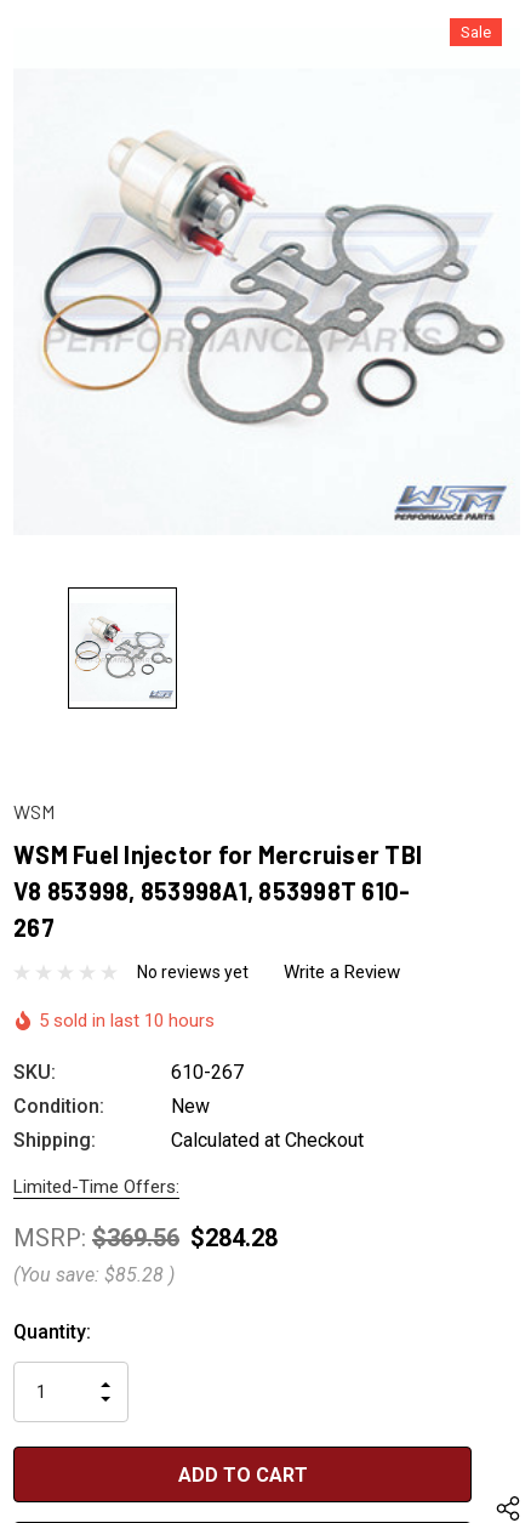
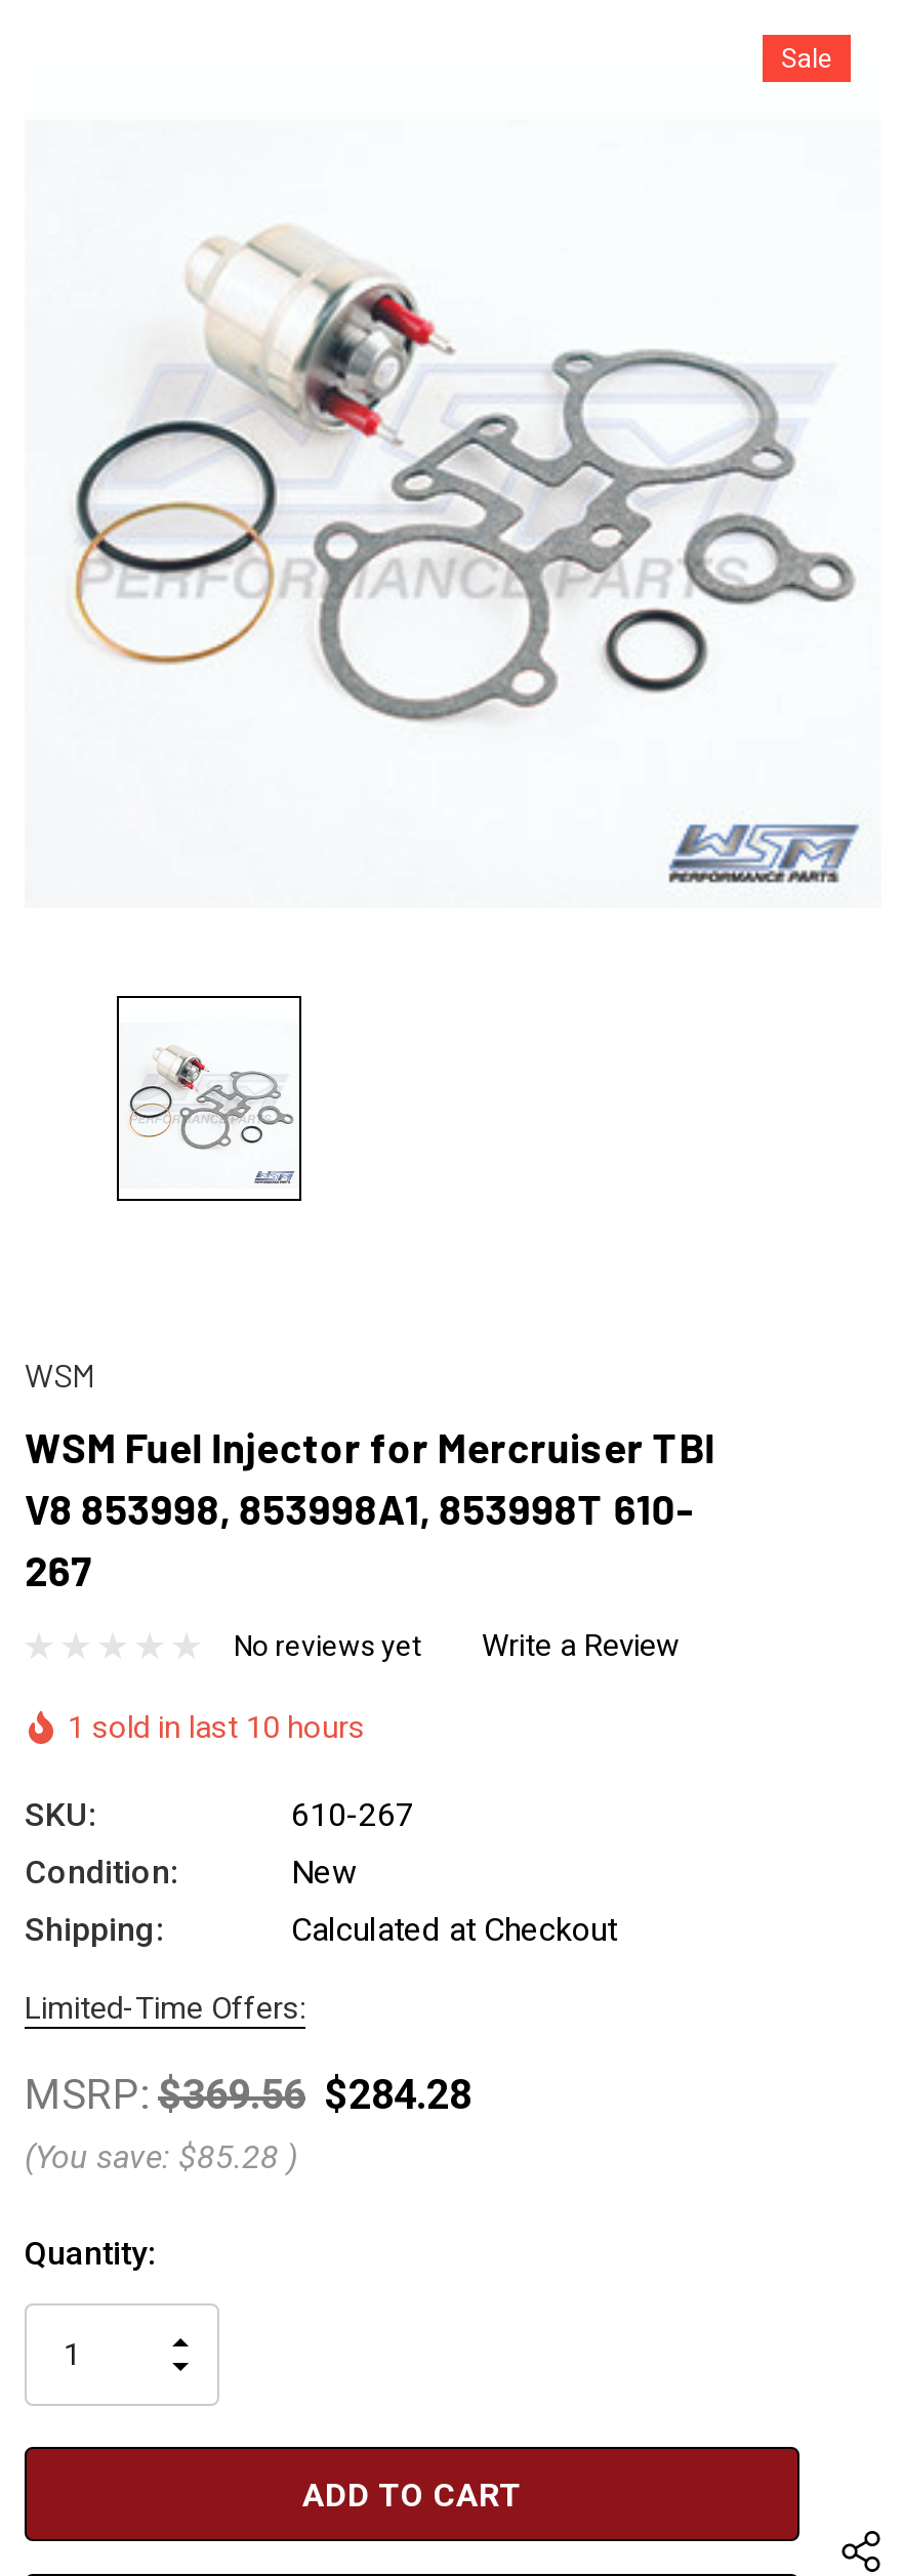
- 5 sold in last 10 hours
+ 1 sold in last 10 hours
